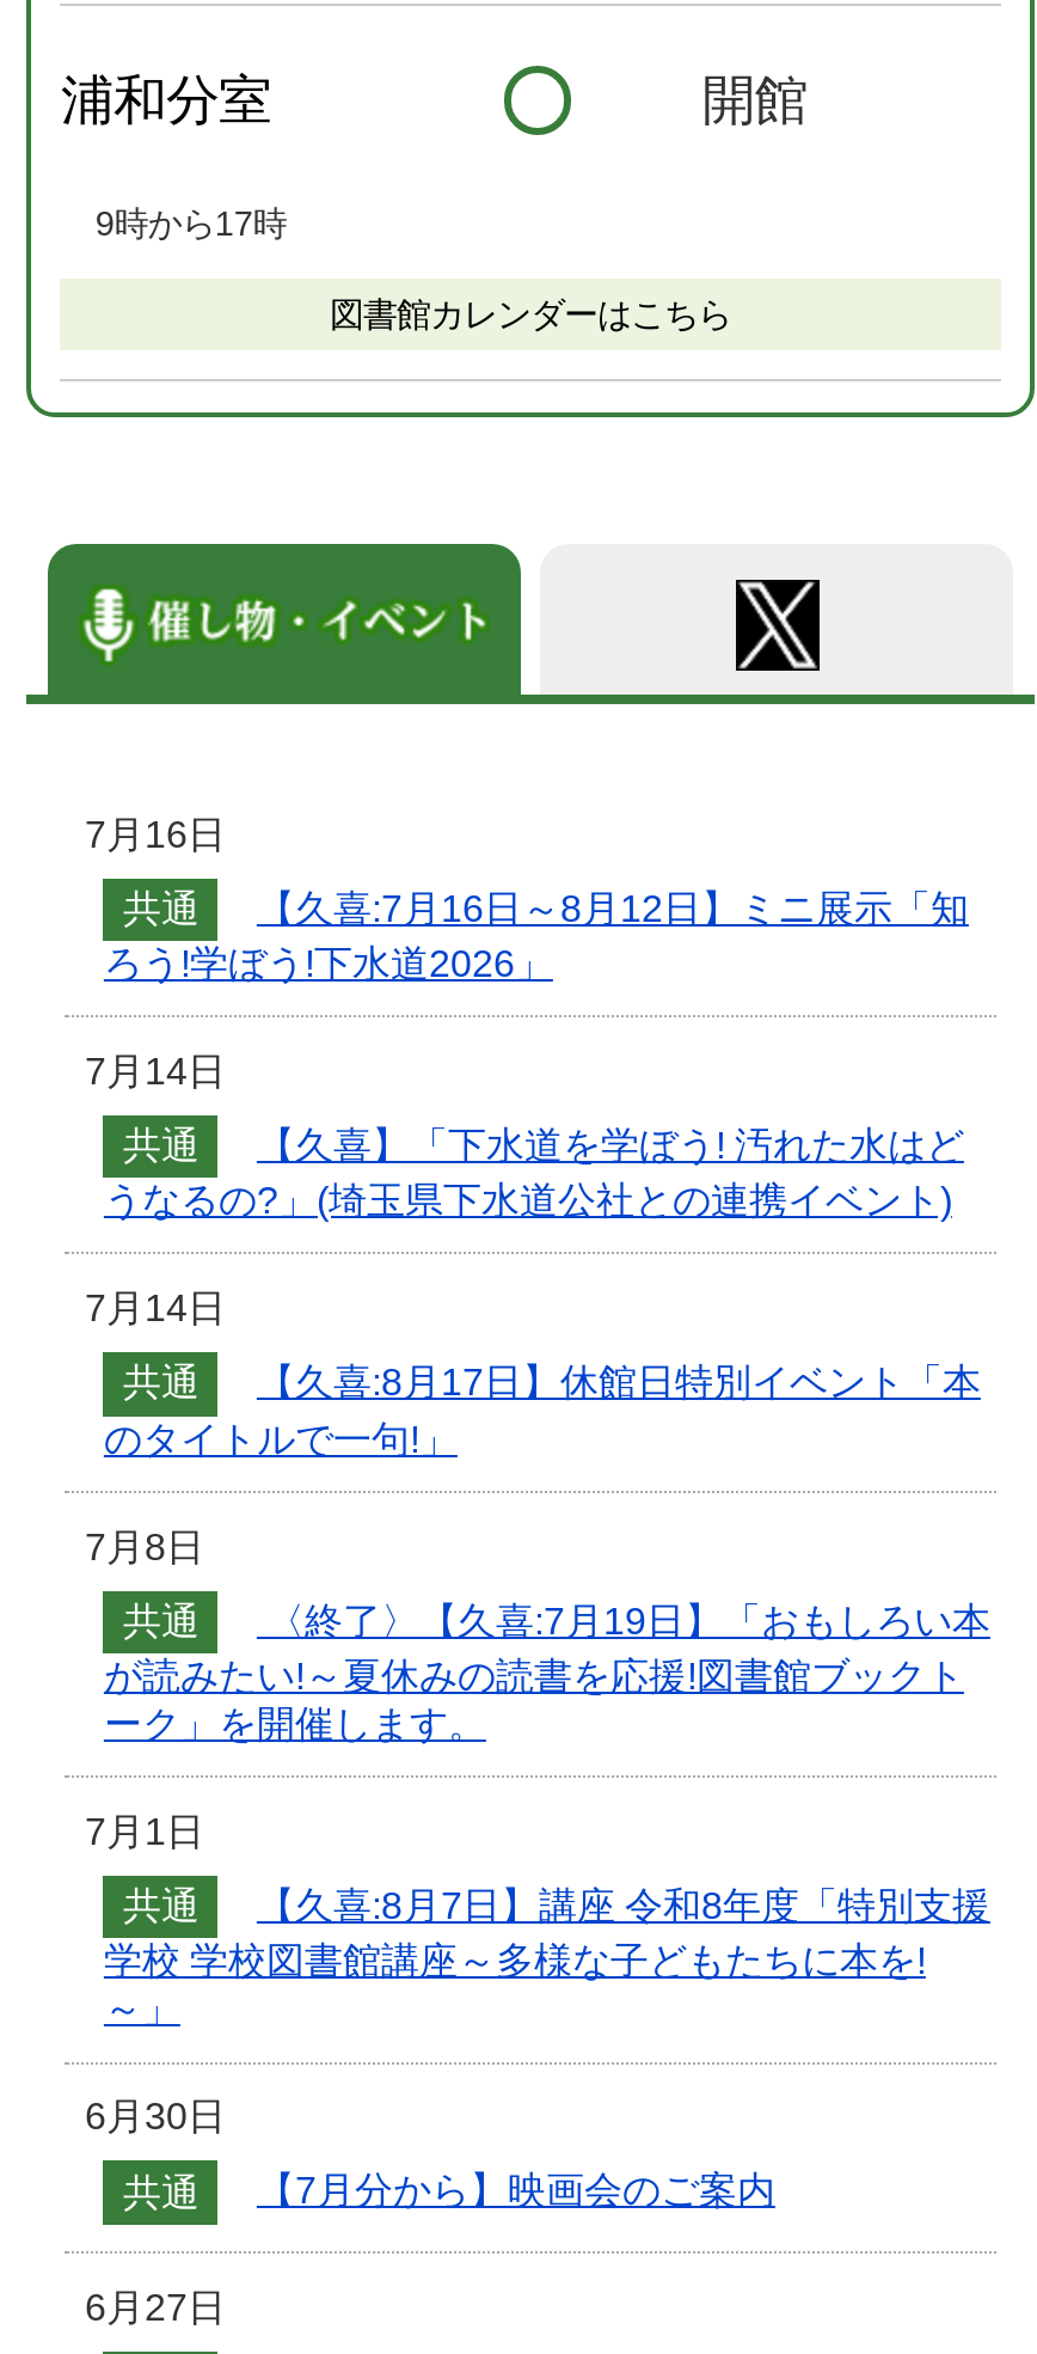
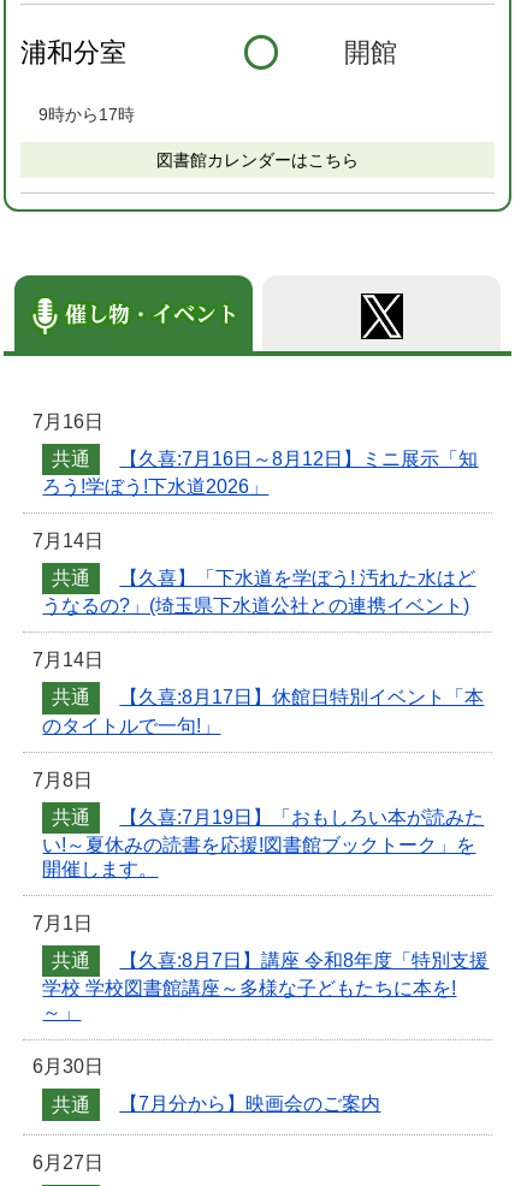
- 〈終了〉【久喜:7月19日】「おもしろい本
- が読みたい!～夏休みの読書を応援!図書館ブックト
- ーク」を開催します。
+ 【久喜:7月19日】「おもしろい本が読みた
+ い!～夏休みの読書を応援!図書館ブックトーク」を
+ 開催します。
